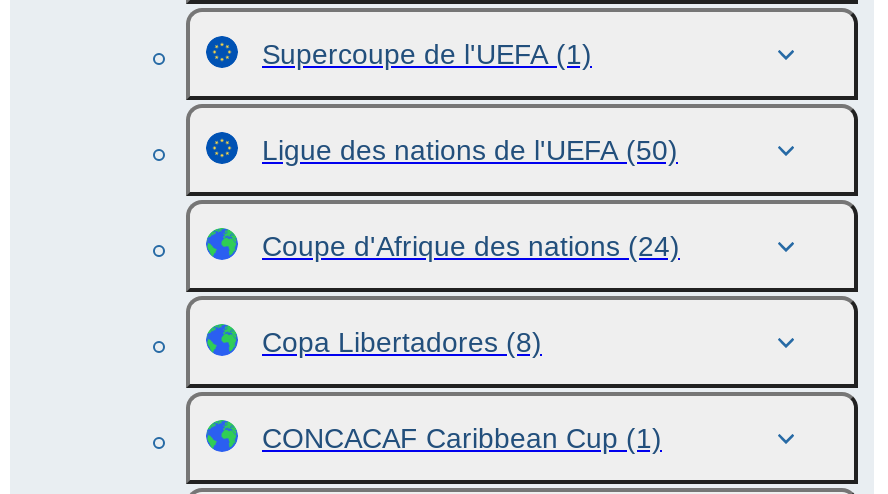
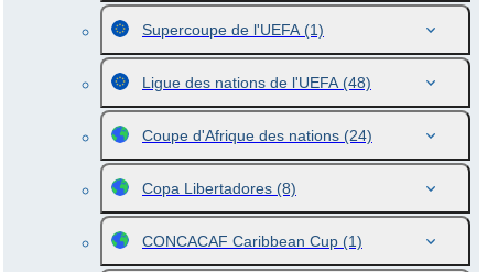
- Ligue des nations de l'UEFA (50)
+ Ligue des nations de l'UEFA (48)
